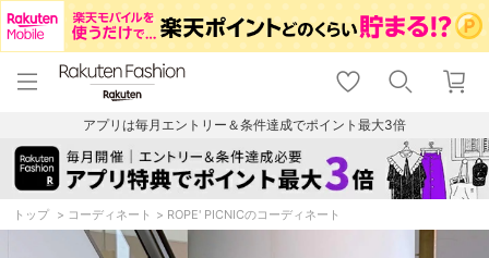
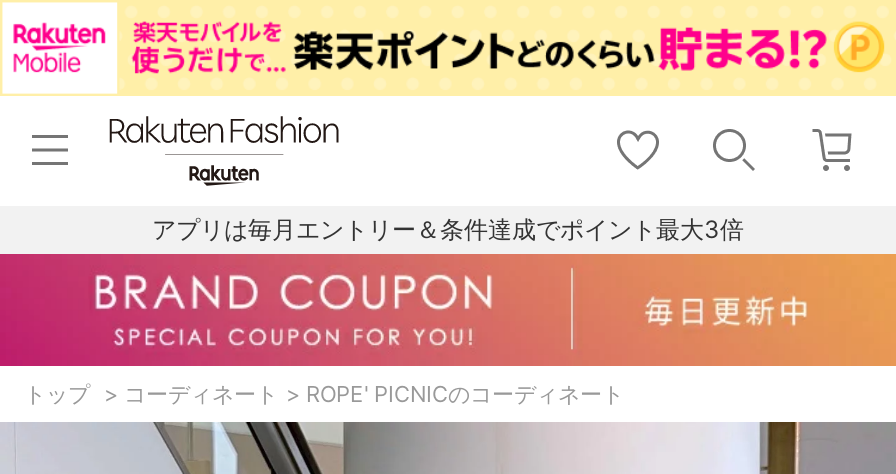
- [image]
+ [image]
